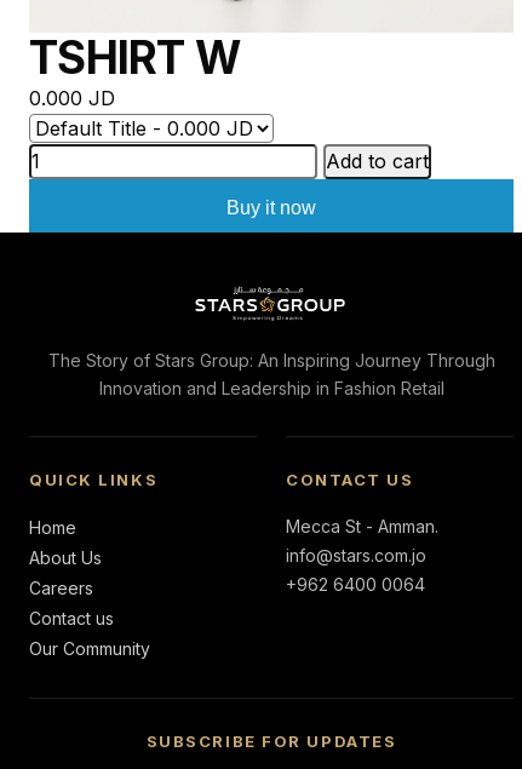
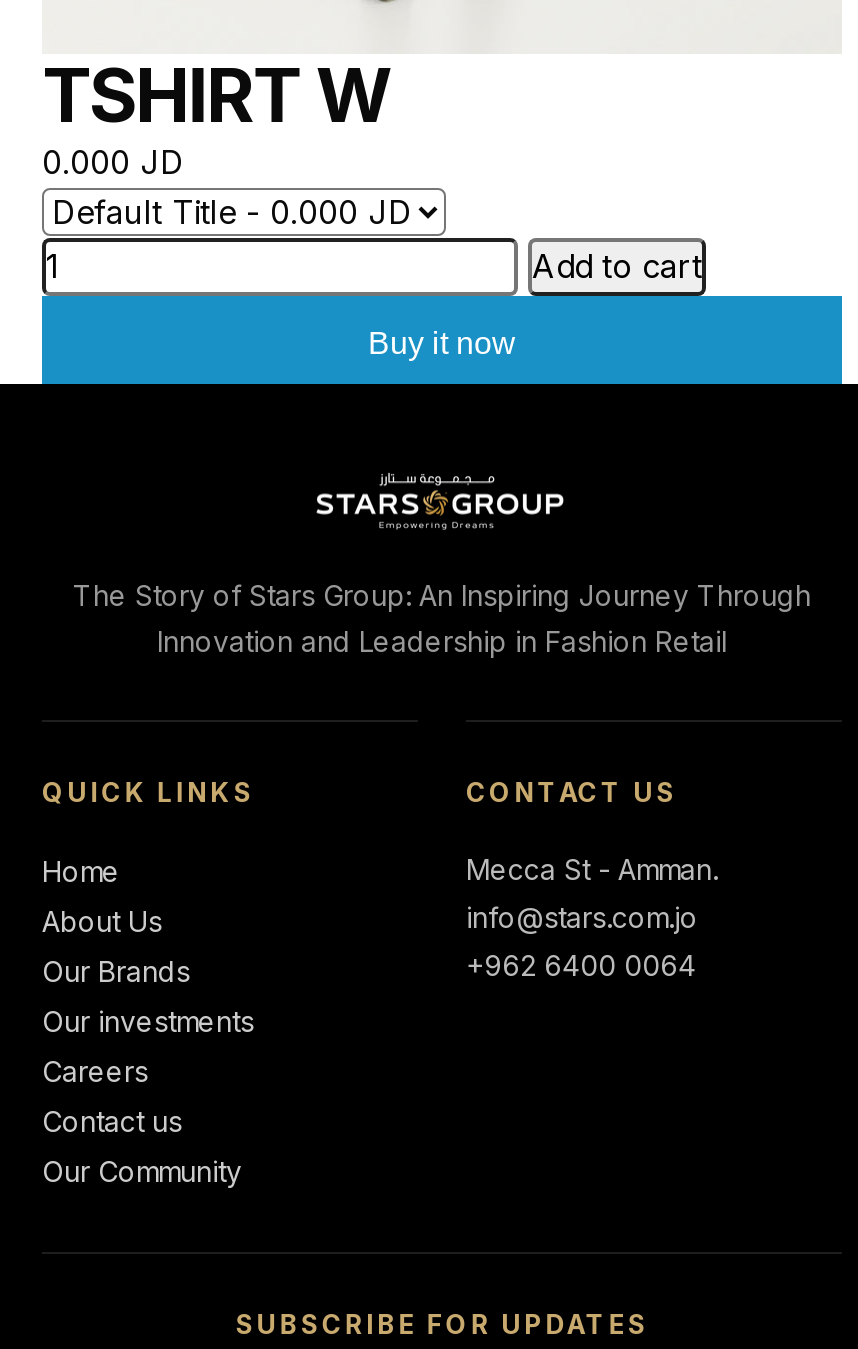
+ Our Brands
+ Our investments
